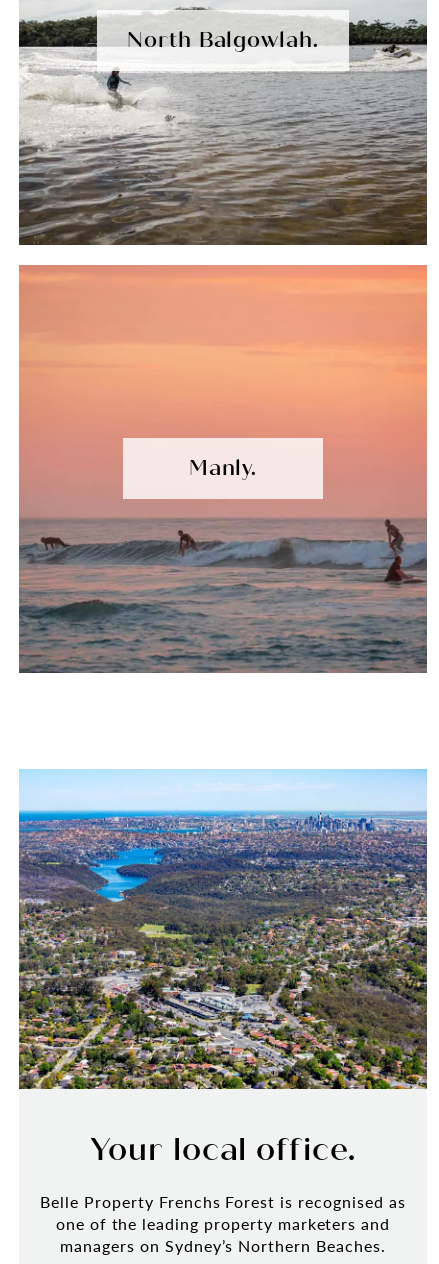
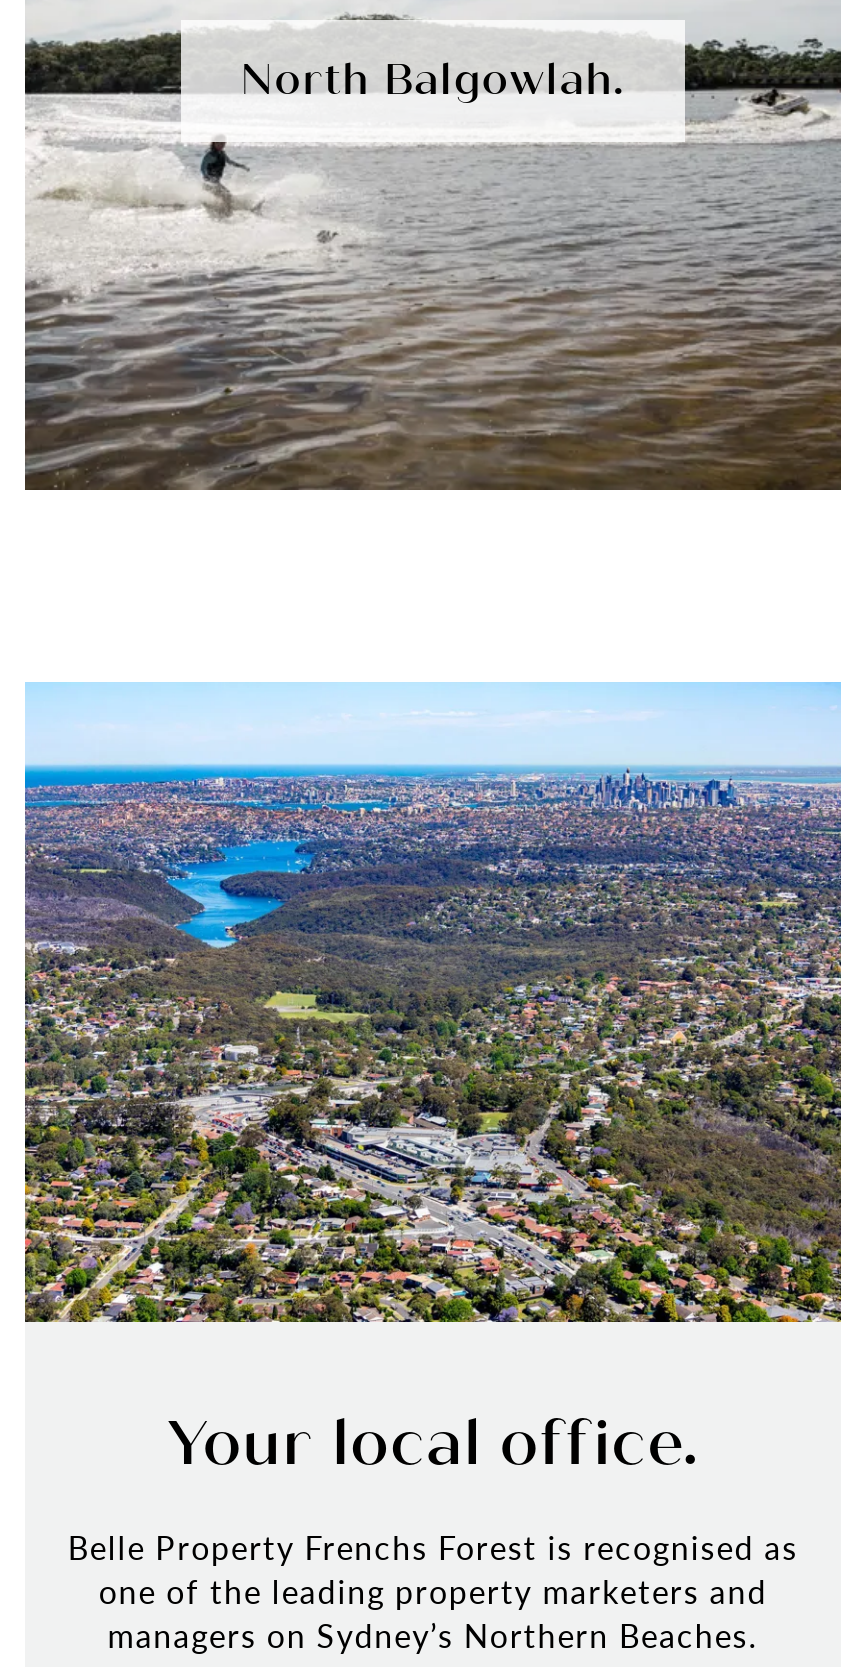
- [image]
- Manly.
